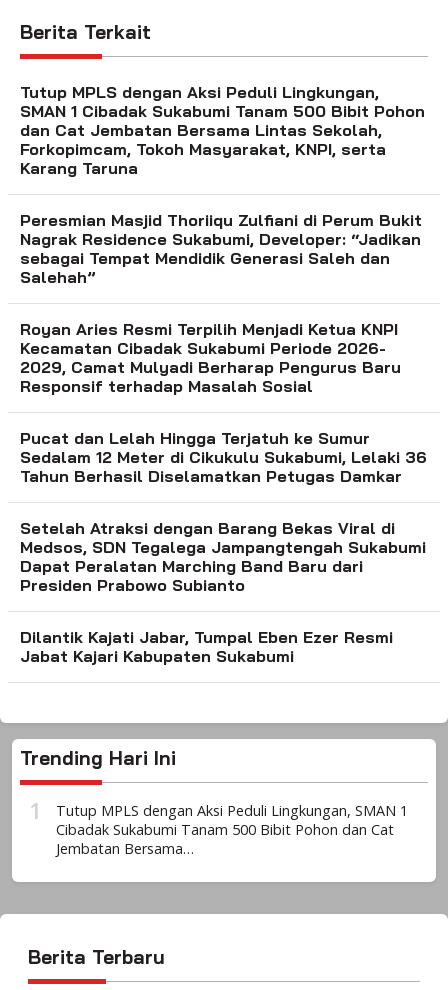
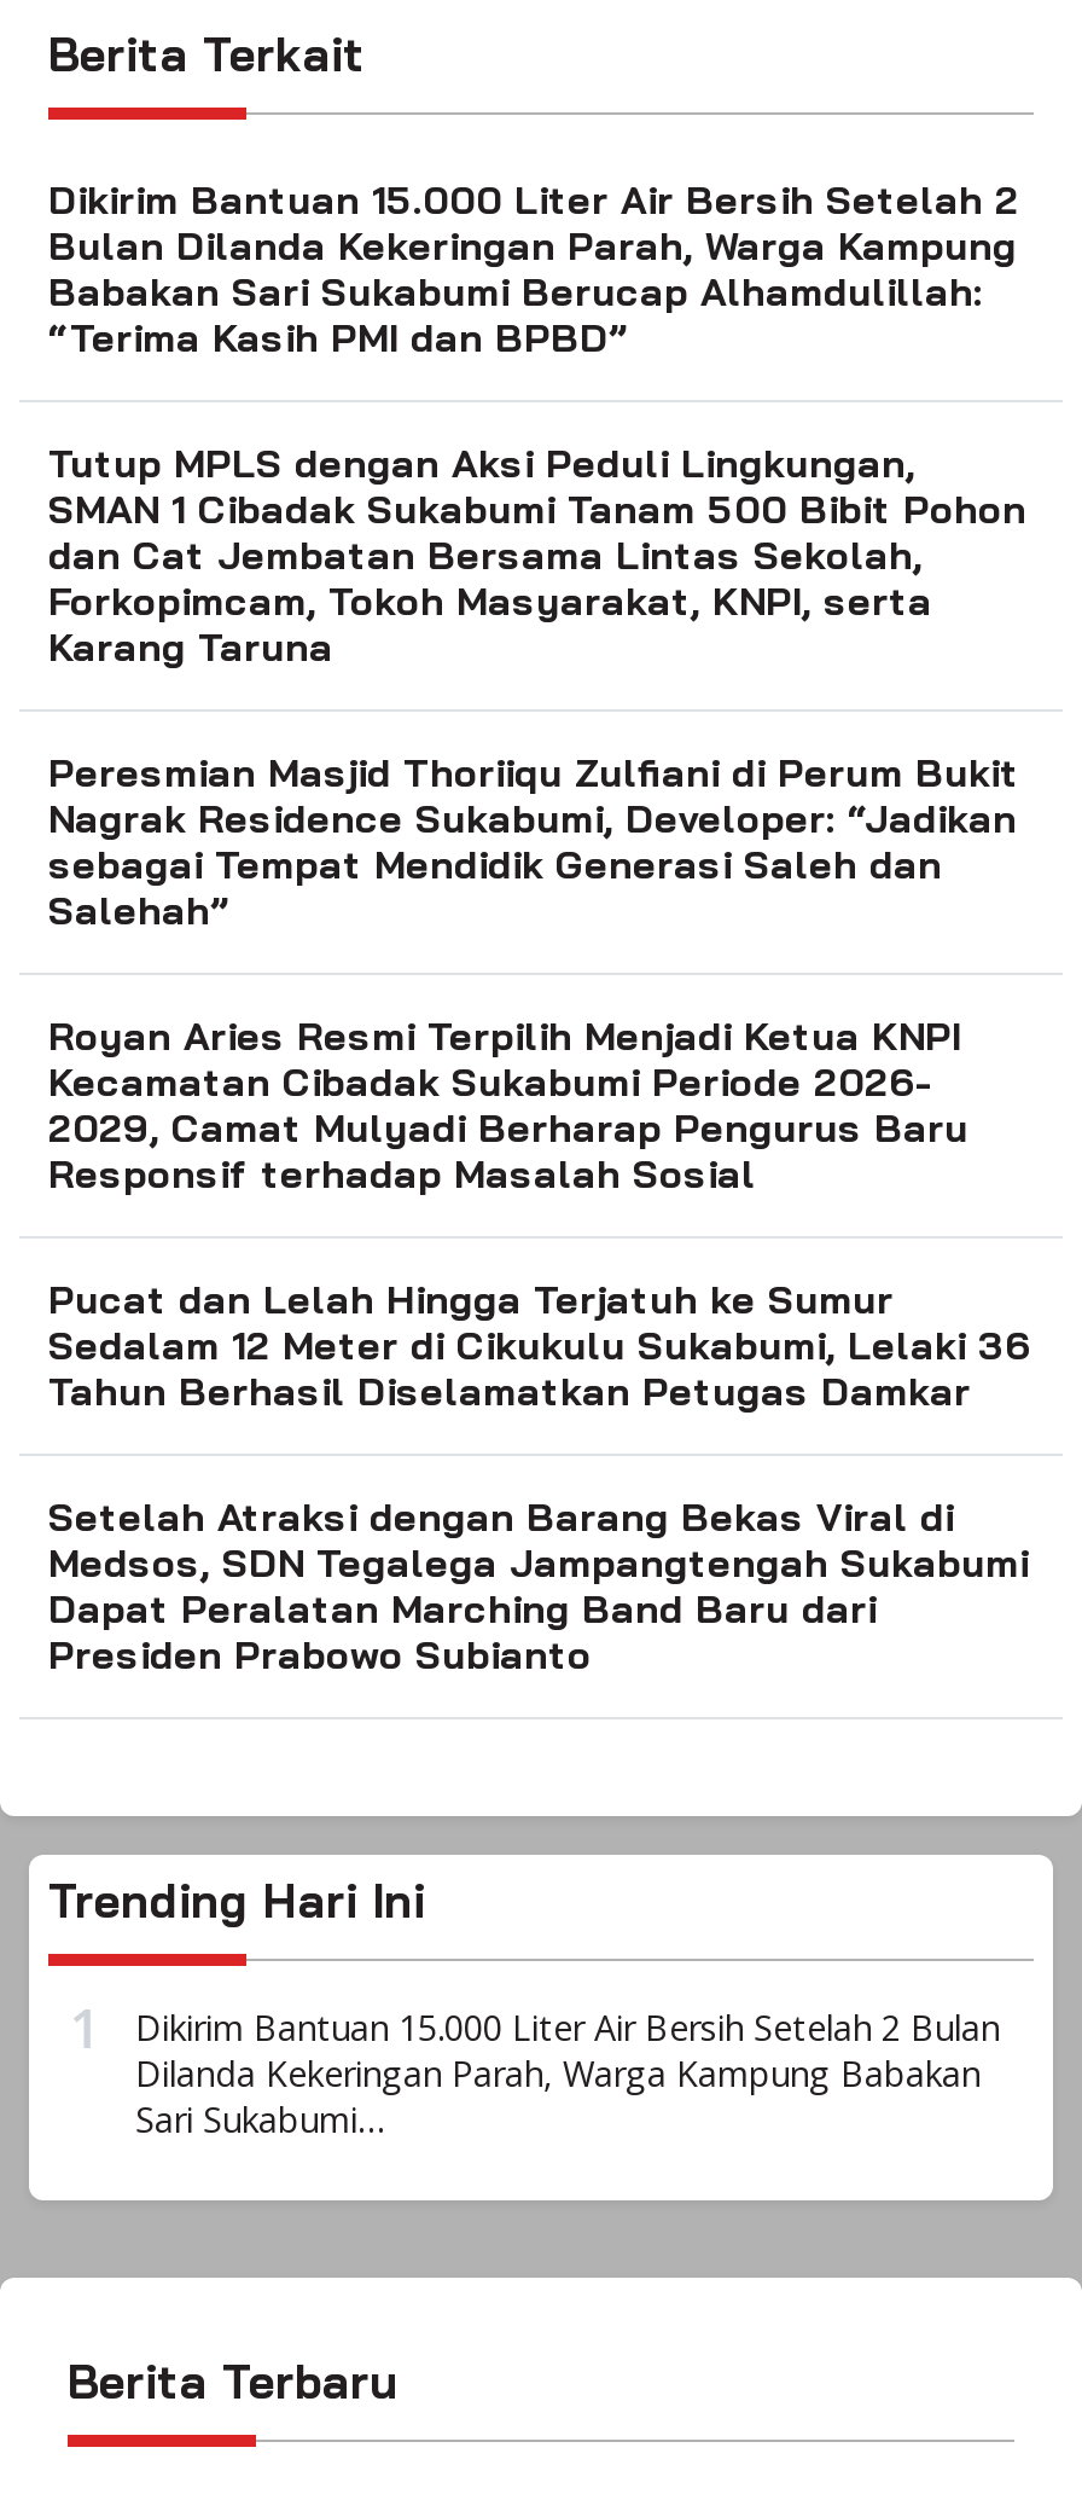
+ Dikirim Bantuan 15.000 Liter Air Bersih Setelah 2
+ Bulan Dilanda Kekeringan Parah, Warga Kampung
+ Babakan Sari Sukabumi Berucap Alhamdulillah:
+ “Terima Kasih PMI dan BPBD”

moved down: Tutup MPLS dengan Aksi Peduli Lingkungan, | SMAN 1 Cibadak Sukabumi Tanam 500 Bibit Pohon | dan Cat Jembatan Bersama Lintas Sekolah, | ... | Dapat Peralatan Marching Band Baru dari | Presiden Prabowo Subianto

- Dilantik Kajati Jabar, Tumpal Eben Ezer Resmi
- Jabat Kajari Kabupaten Sukabumi

- Tutup MPLS dengan Aksi Peduli Lingkungan, SMAN 1
- Cibadak Sukabumi Tanam 500 Bibit Pohon dan Cat
- Jembatan Bersama…
+ Dikirim Bantuan 15.000 Liter Air Bersih Setelah 2 Bulan
+ Dilanda Kekeringan Parah, Warga Kampung Babakan
+ Sari Sukabumi…
